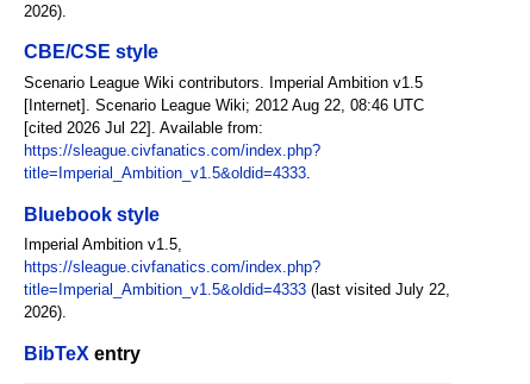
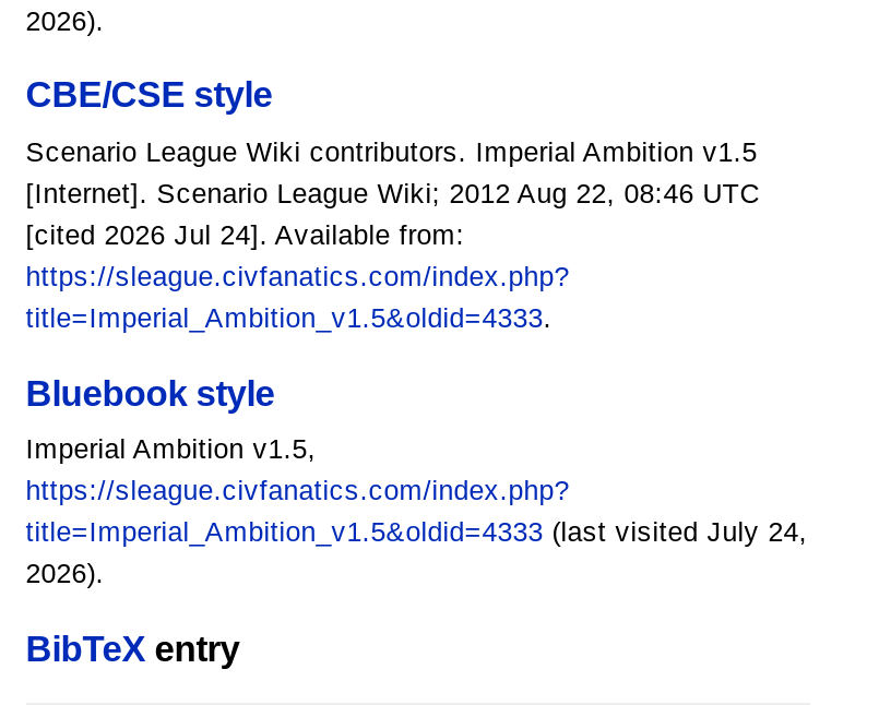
- [cited 2026 Jul 22]. Available from:
+ [cited 2026 Jul 24]. Available from:

- title=Imperial_Ambition_v1.5&oldid=4333 (last visited July 22,
+ title=Imperial_Ambition_v1.5&oldid=4333 (last visited July 24,
